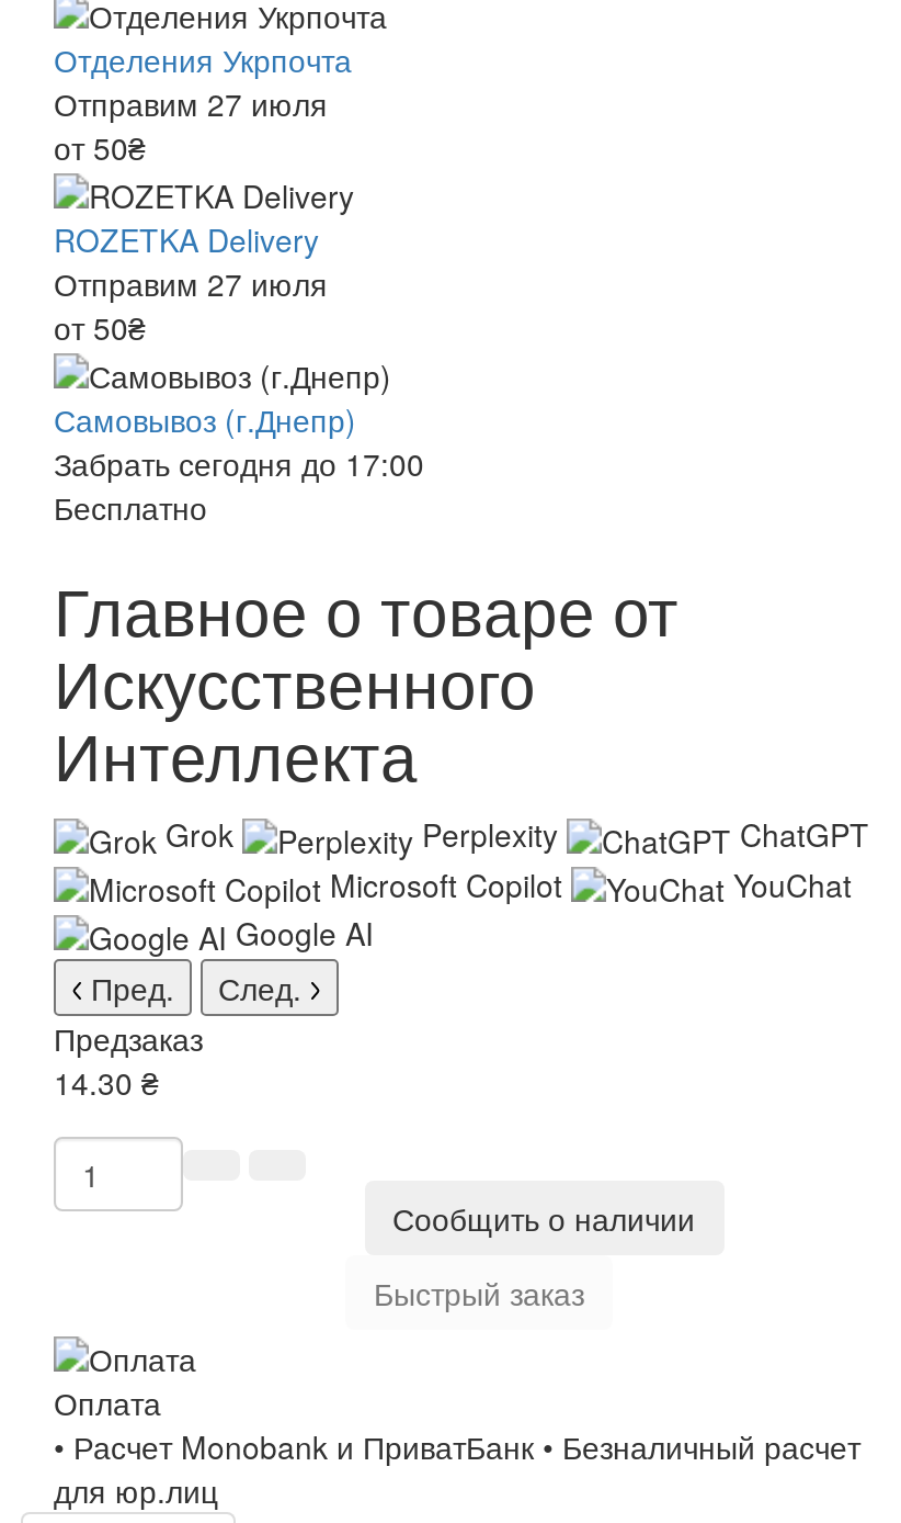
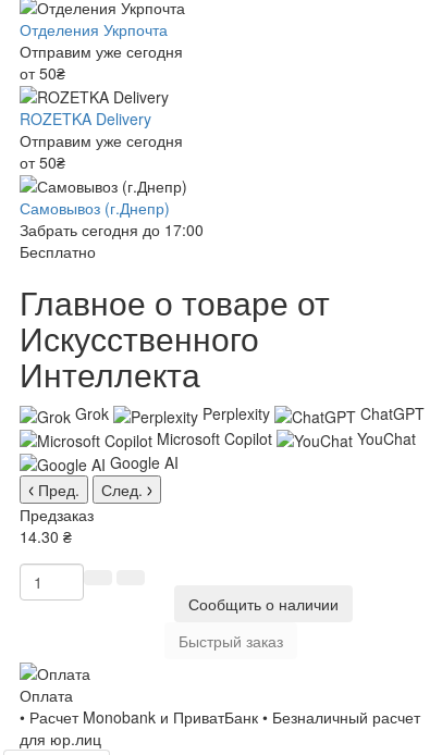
- Отправим 27 июля
+ Отправим уже сегодня

- Отправим 27 июля
+ Отправим уже сегодня
